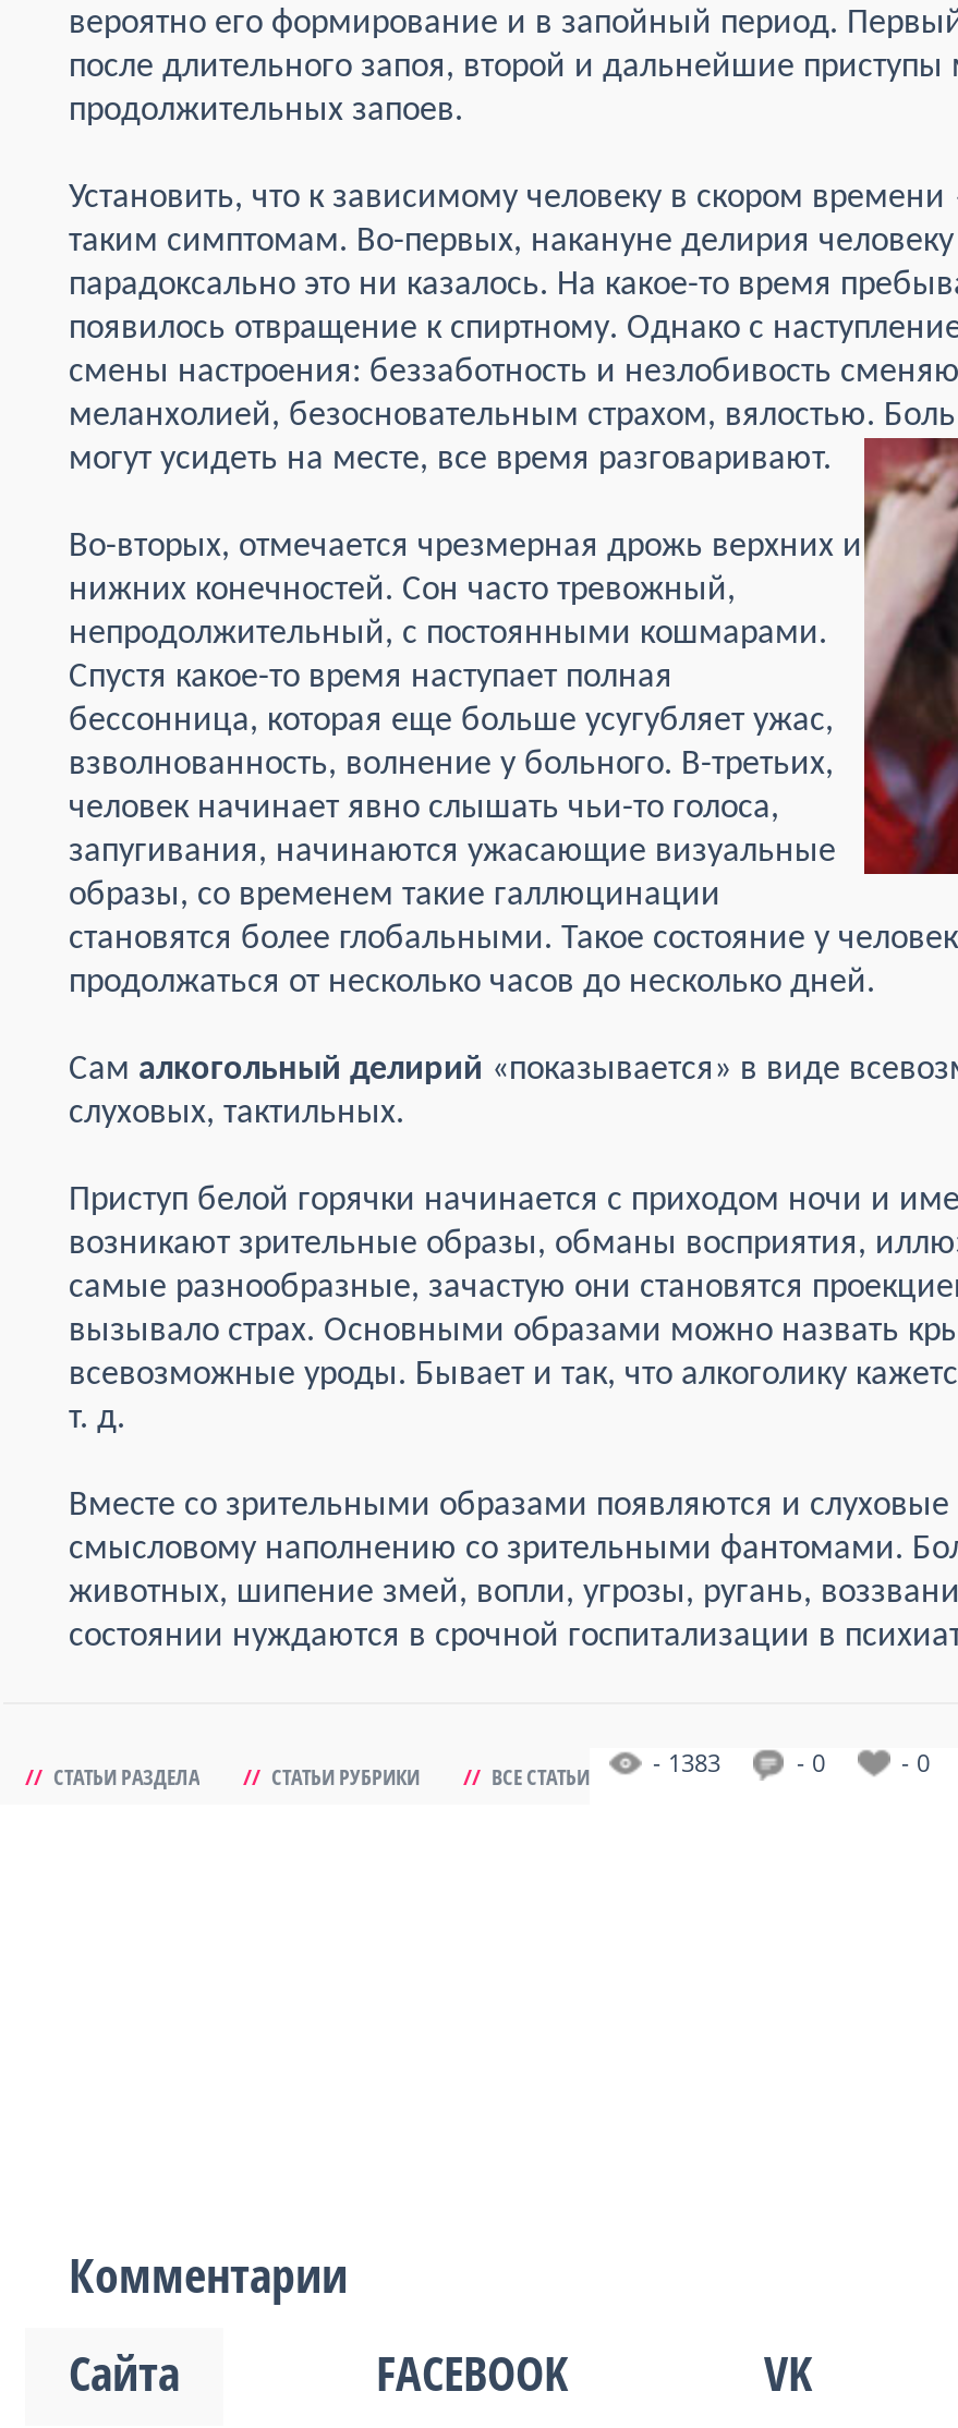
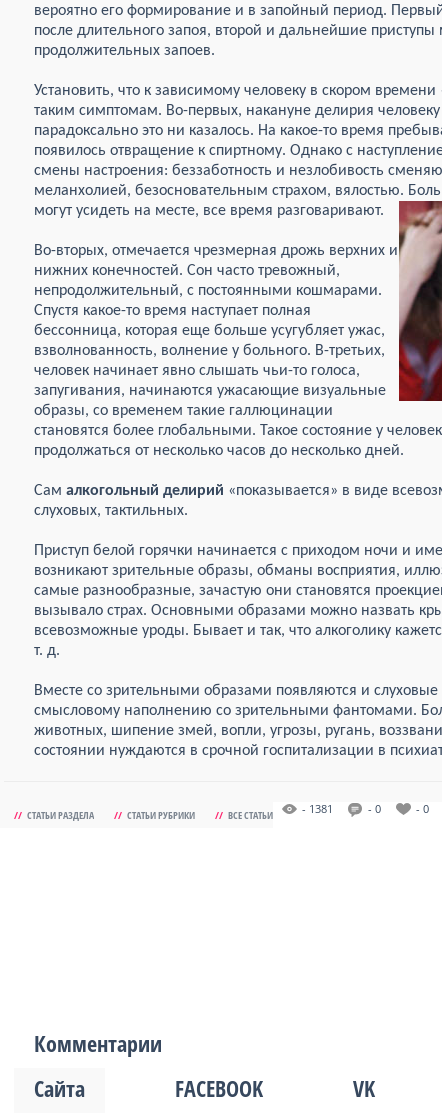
- - 1383
+ - 1381
